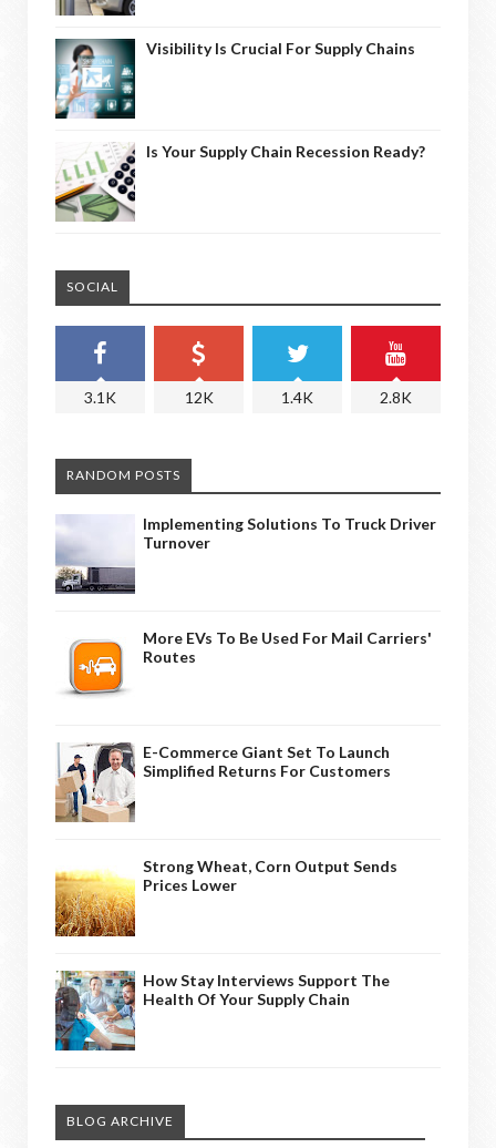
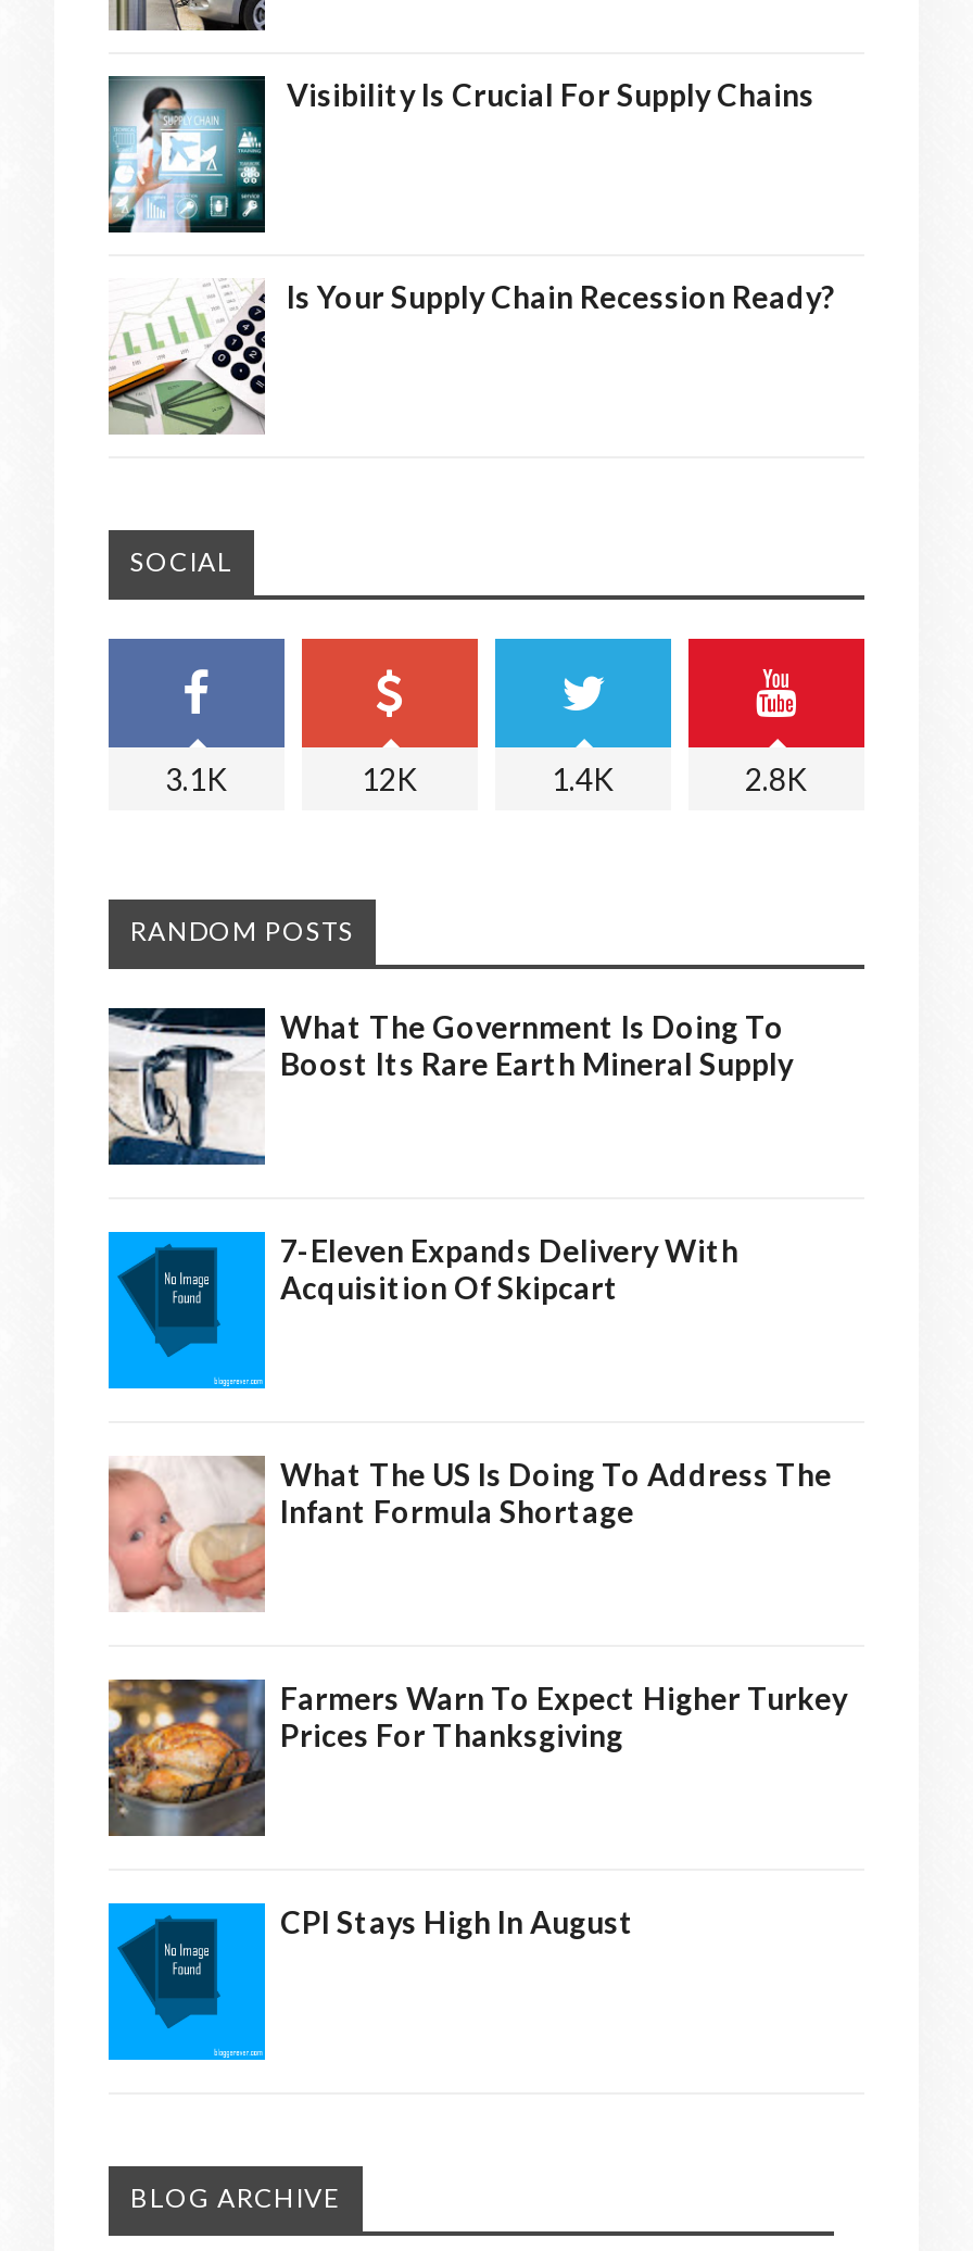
- [image]
- Implementing Solutions To Truck Driver
- Turnover
+ [image]
+ What The Government Is Doing To
+ Boost Its Rare Earth Mineral Supply

- [image]
- More EVs To Be Used For Mail Carriers'
- Routes
+ [image]
+ 7-Eleven Expands Delivery With
+ Acquisition Of Skipcart

- [image]
- E-Commerce Giant Set To Launch
- Simplified Returns For Customers
+ [image]
+ What The US Is Doing To Address The
+ Infant Formula Shortage

- [image]
- Strong Wheat, Corn Output Sends
- Prices Lower
+ [image]
+ Farmers Warn To Expect Higher Turkey
+ Prices For Thanksgiving

- [image]
- How Stay Interviews Support The
- Health Of Your Supply Chain
+ [image]
+ CPI Stays High In August
